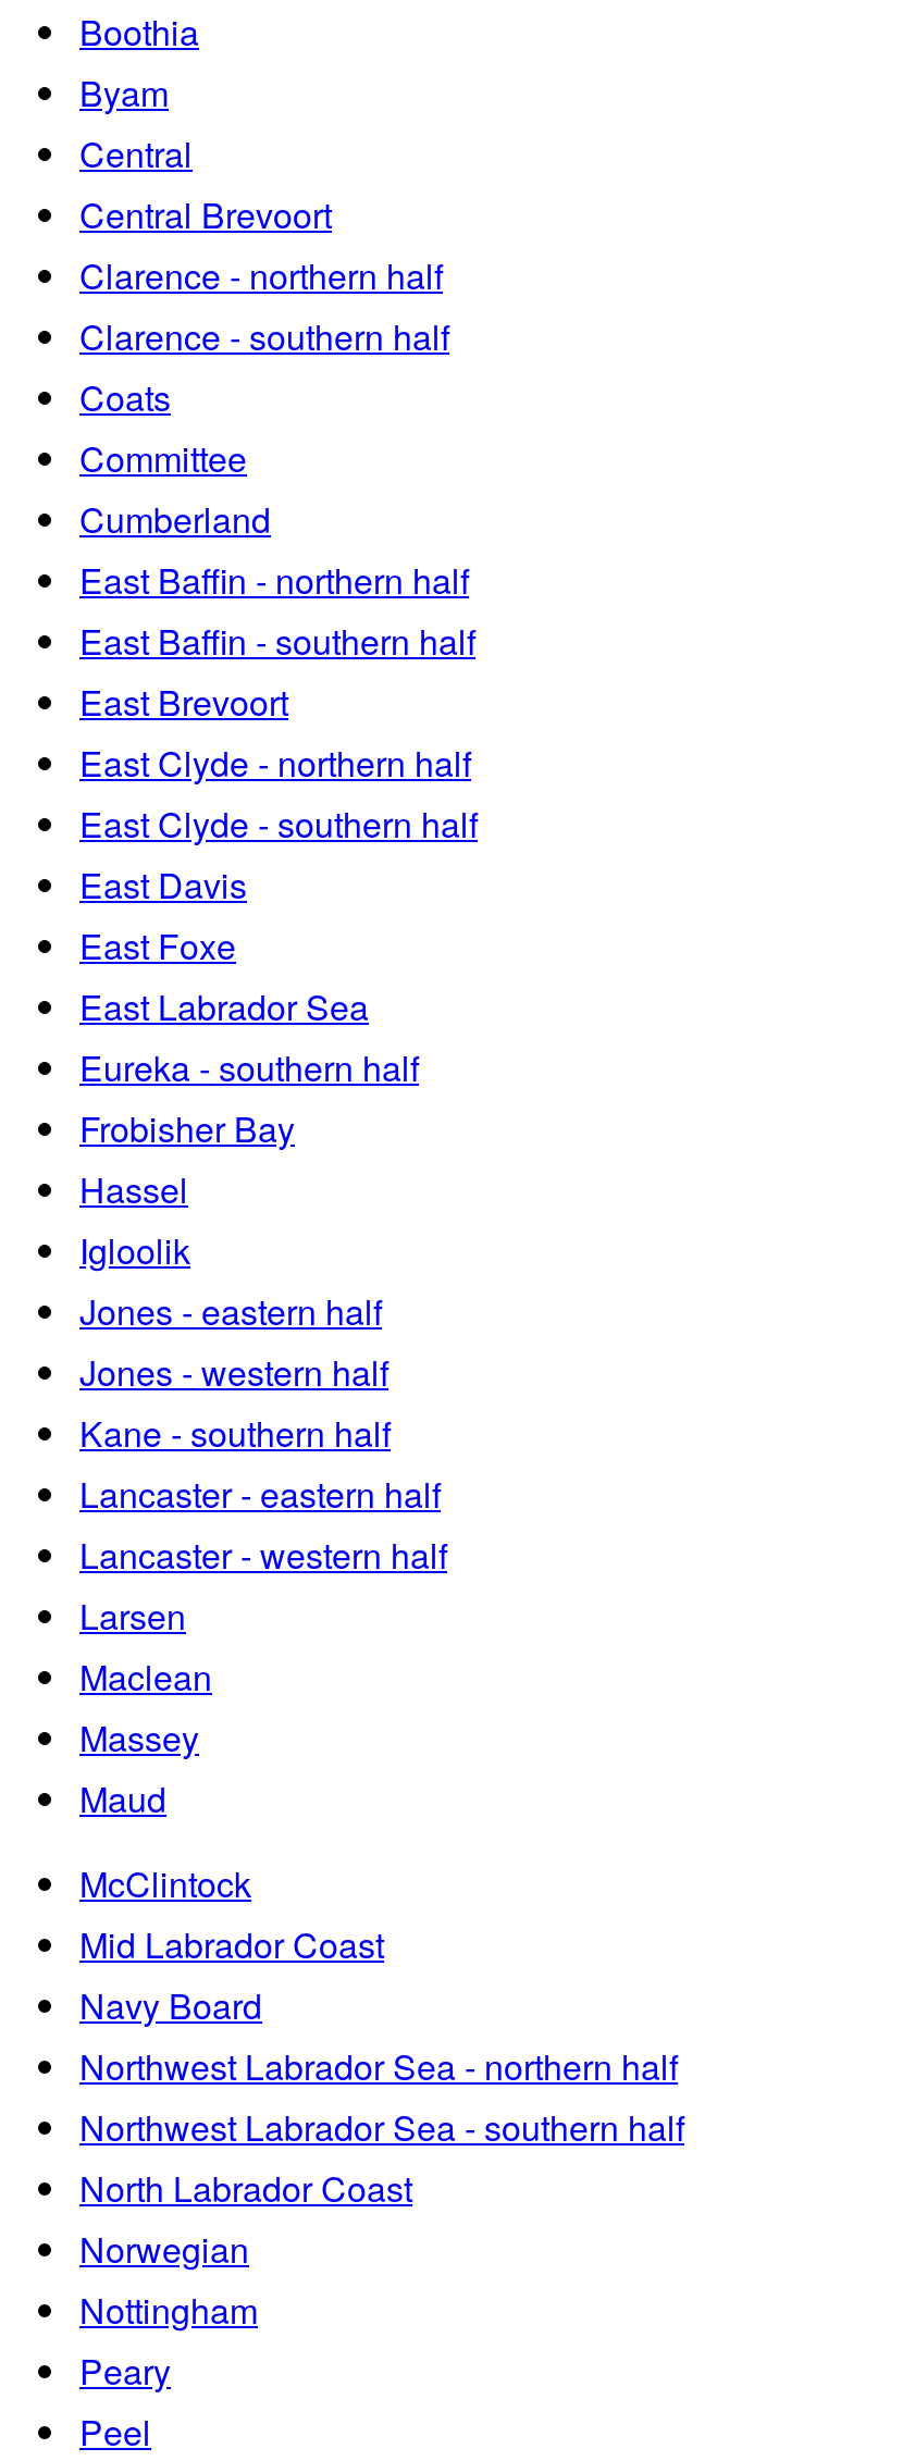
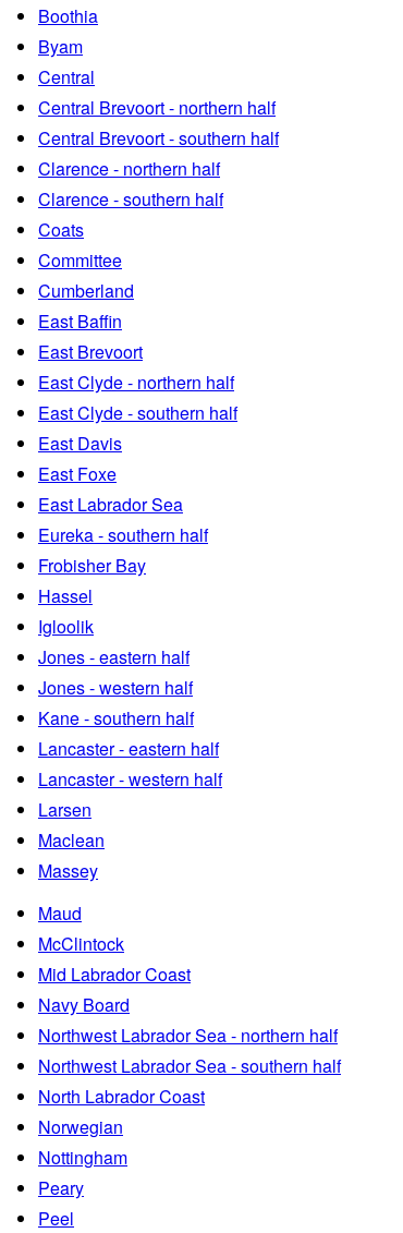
- Central Brevoort
+ Central Brevoort - northern half
+ Central Brevoort - southern half

moved down: Clarence - northern half | Clarence - southern half | Coats | Committee | Cumberland

- East Baffin - northern half
- East Baffin - southern half
+ East Baffin
